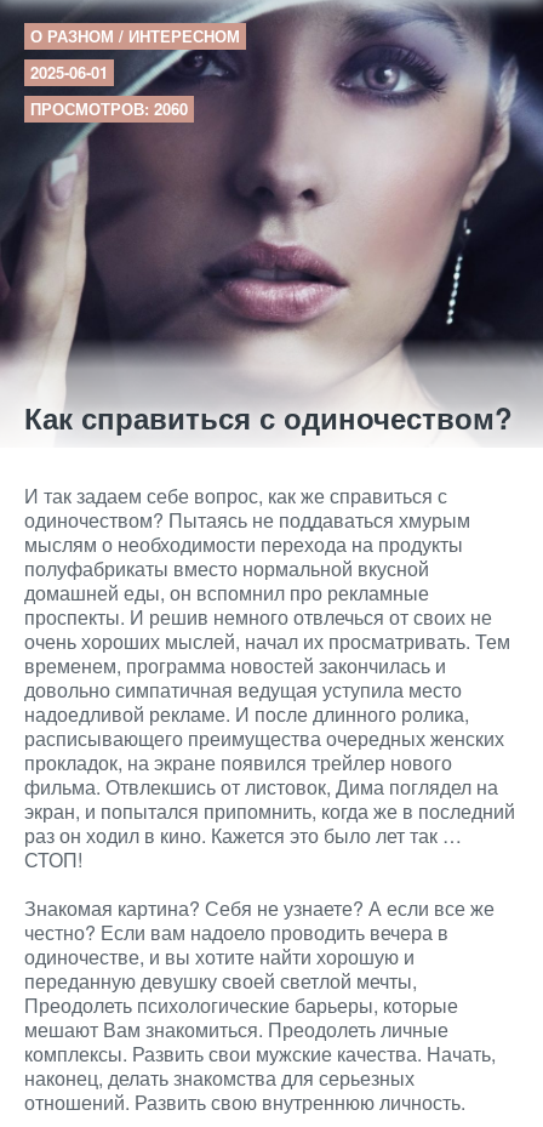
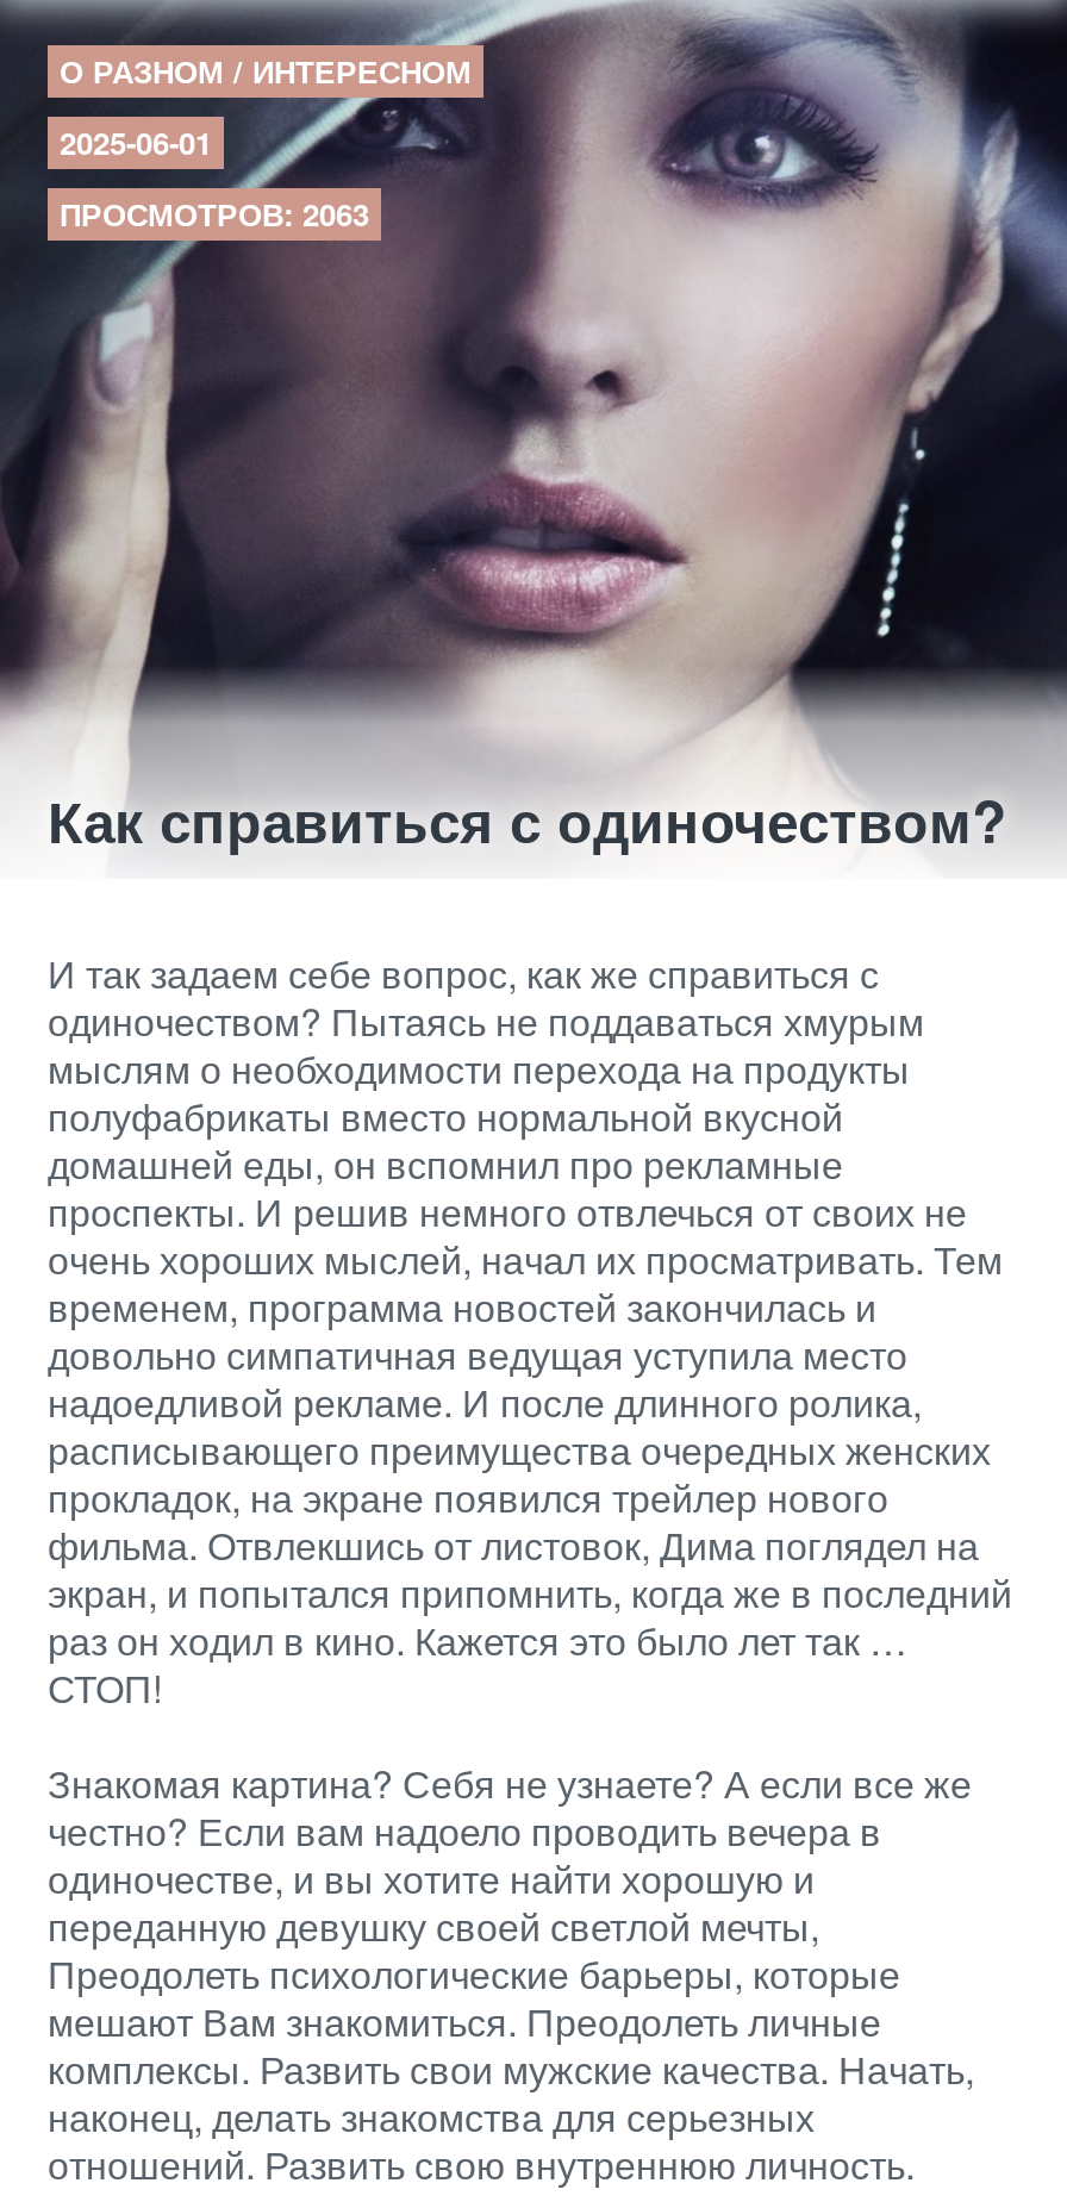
- ПРОСМОТРОВ: 2060
+ ПРОСМОТРОВ: 2063
